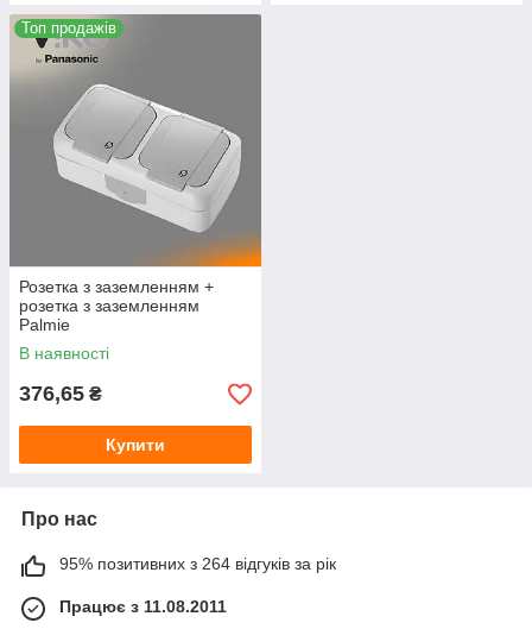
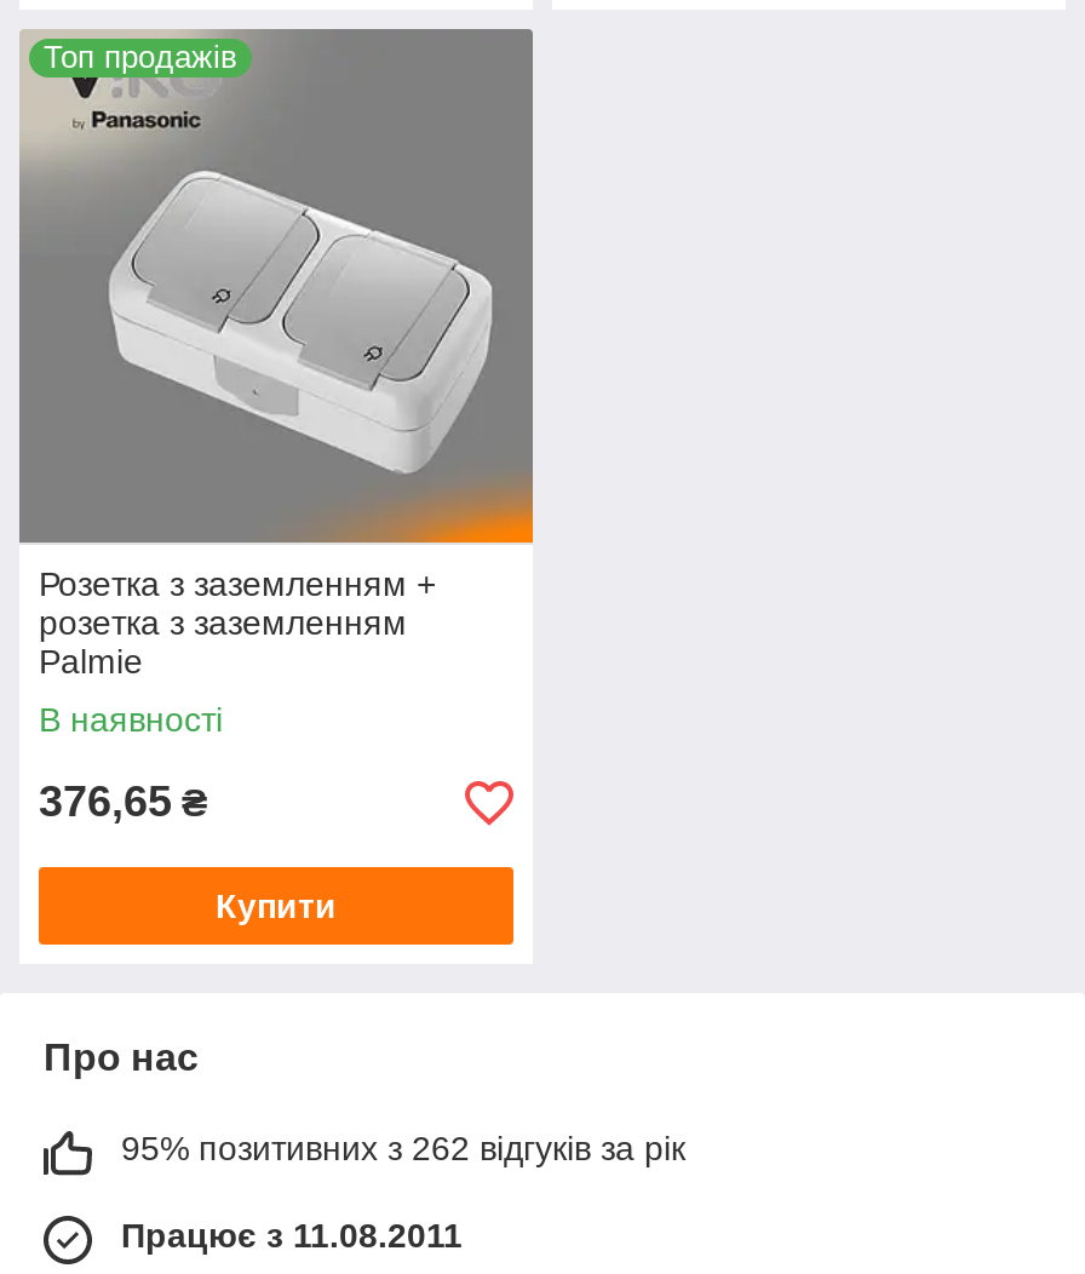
- 95% позитивних з 264 відгуків за рік
+ 95% позитивних з 262 відгуків за рік
